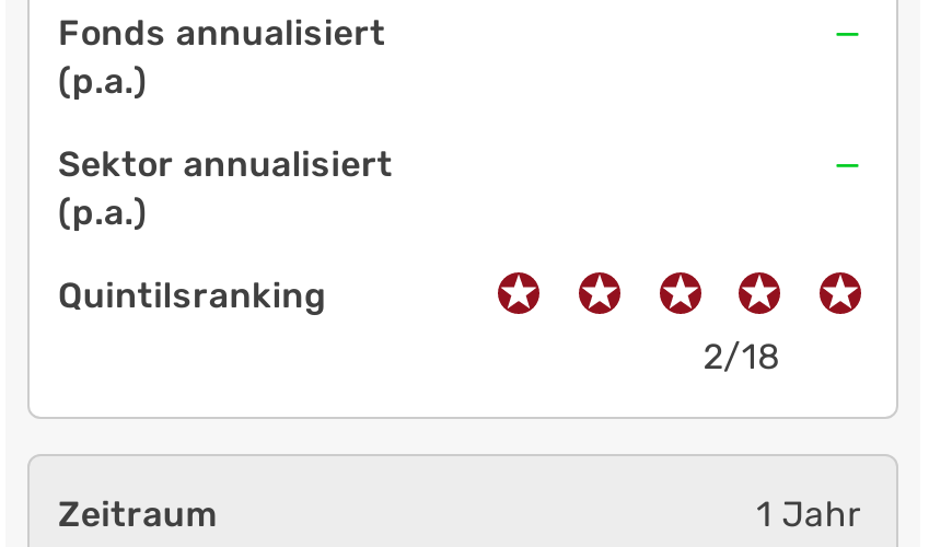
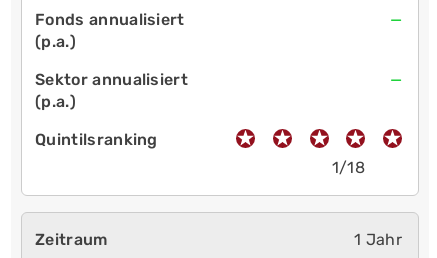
- 2/18
+ 1/18
